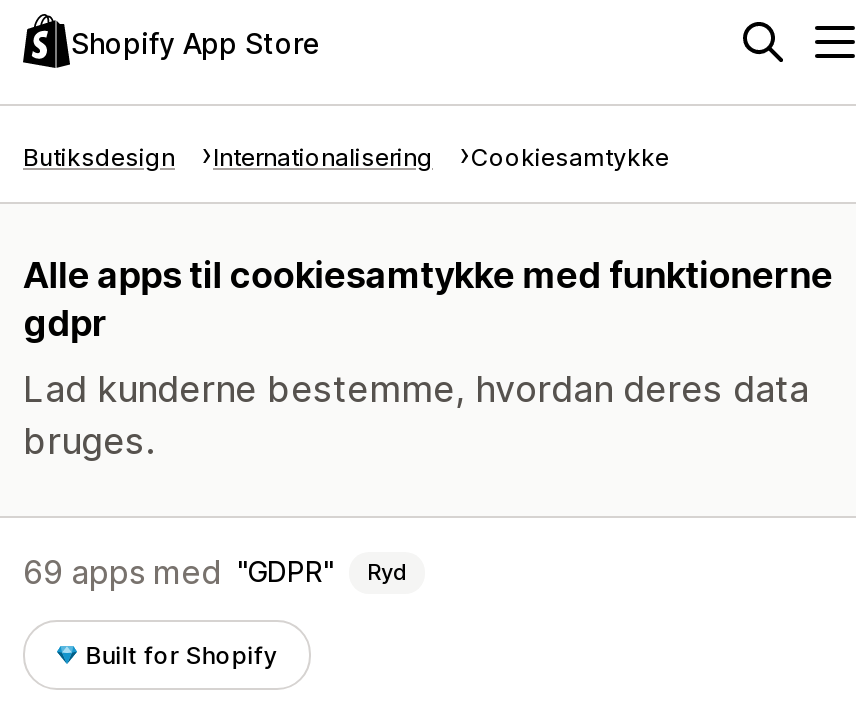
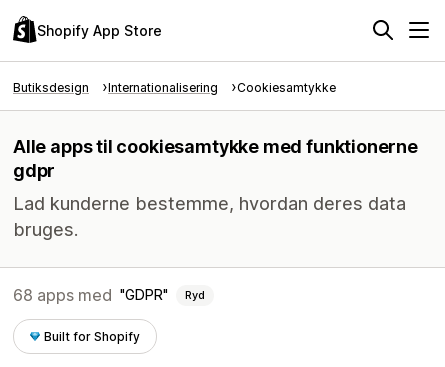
- 69 apps med GDPR Ryd
+ 68 apps med GDPR Ryd
